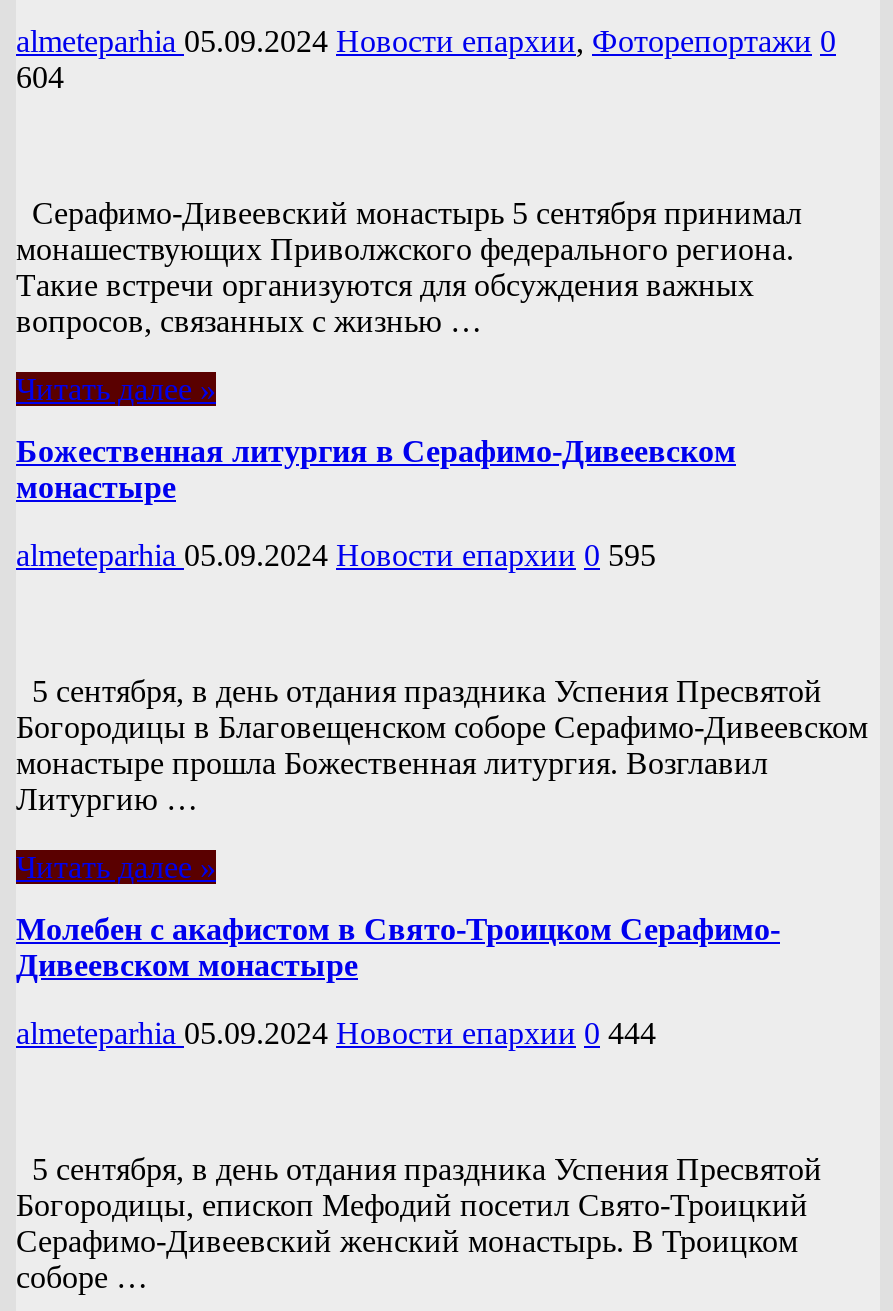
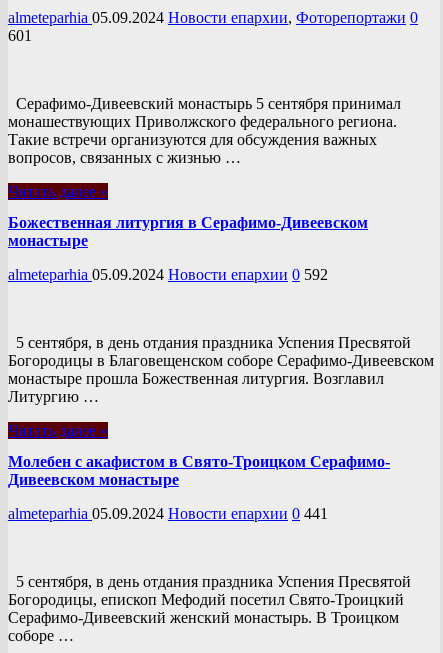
- 604
+ 601

- almeteparhia 05.09.2024 Новости епархии 0 595
+ almeteparhia 05.09.2024 Новости епархии 0 592

- almeteparhia 05.09.2024 Новости епархии 0 444
+ almeteparhia 05.09.2024 Новости епархии 0 441
